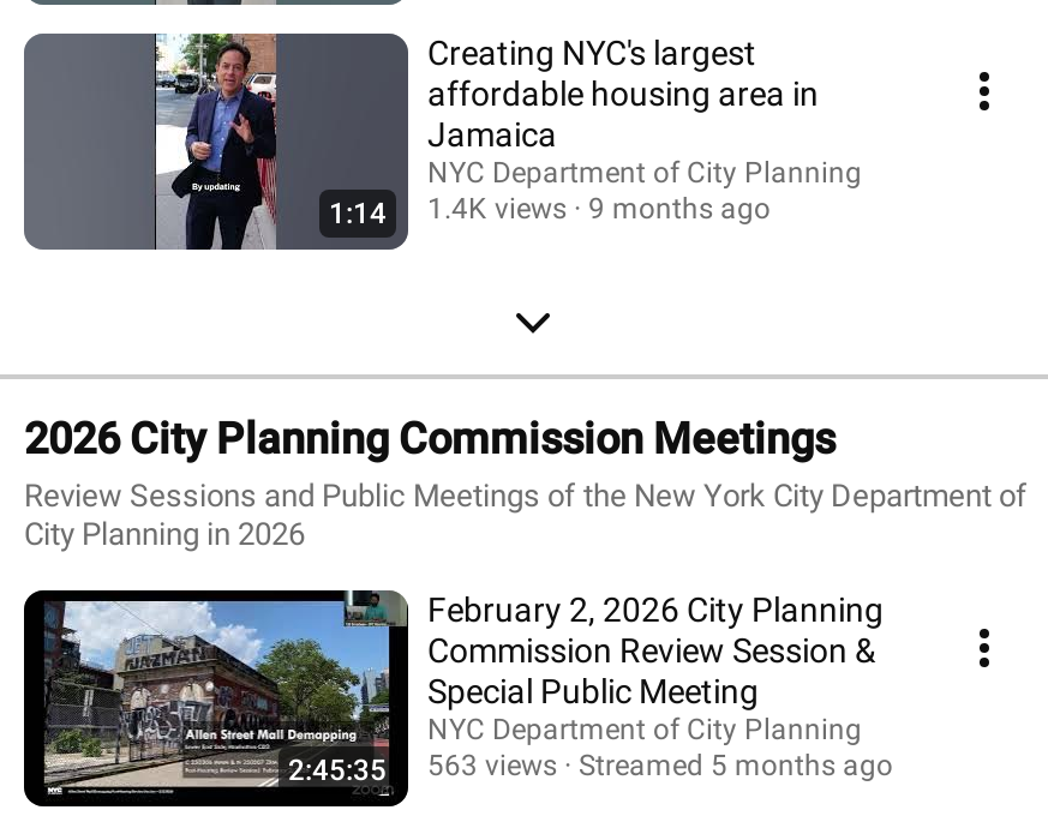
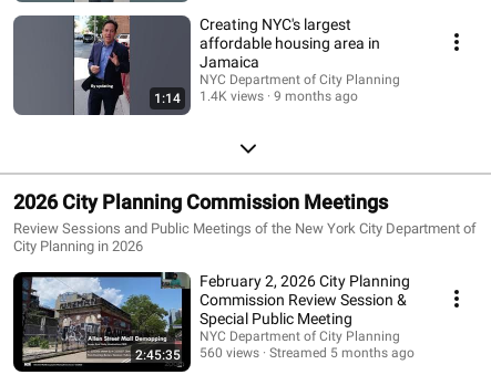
- 2:45:35 563 views Streamed 5 months ago
+ 2:45:35 560 views Streamed 5 months ago
